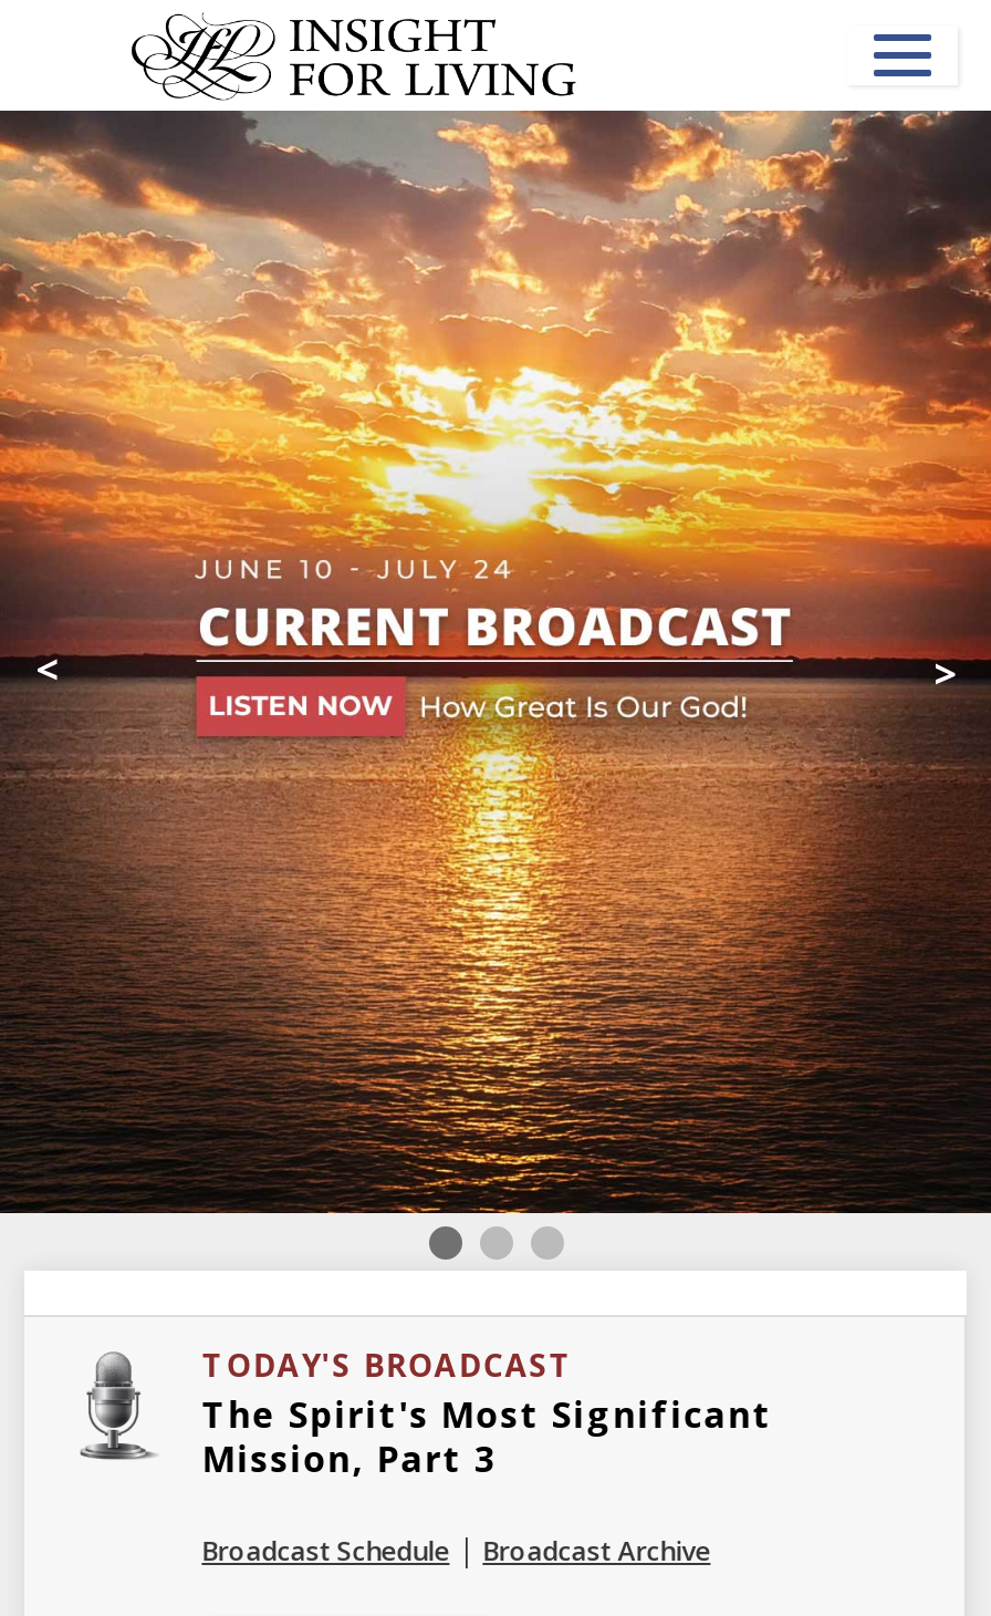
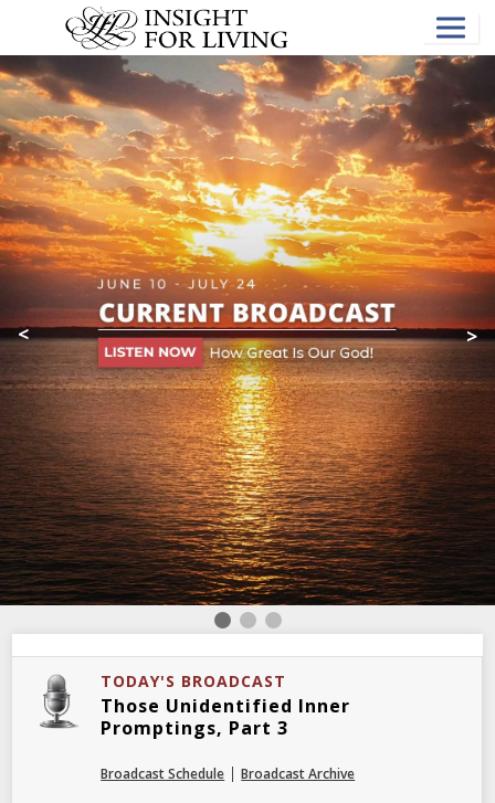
- The Spirit's Most Significant
- Mission, Part 3
+ Those Unidentified Inner
+ Promptings, Part 3
